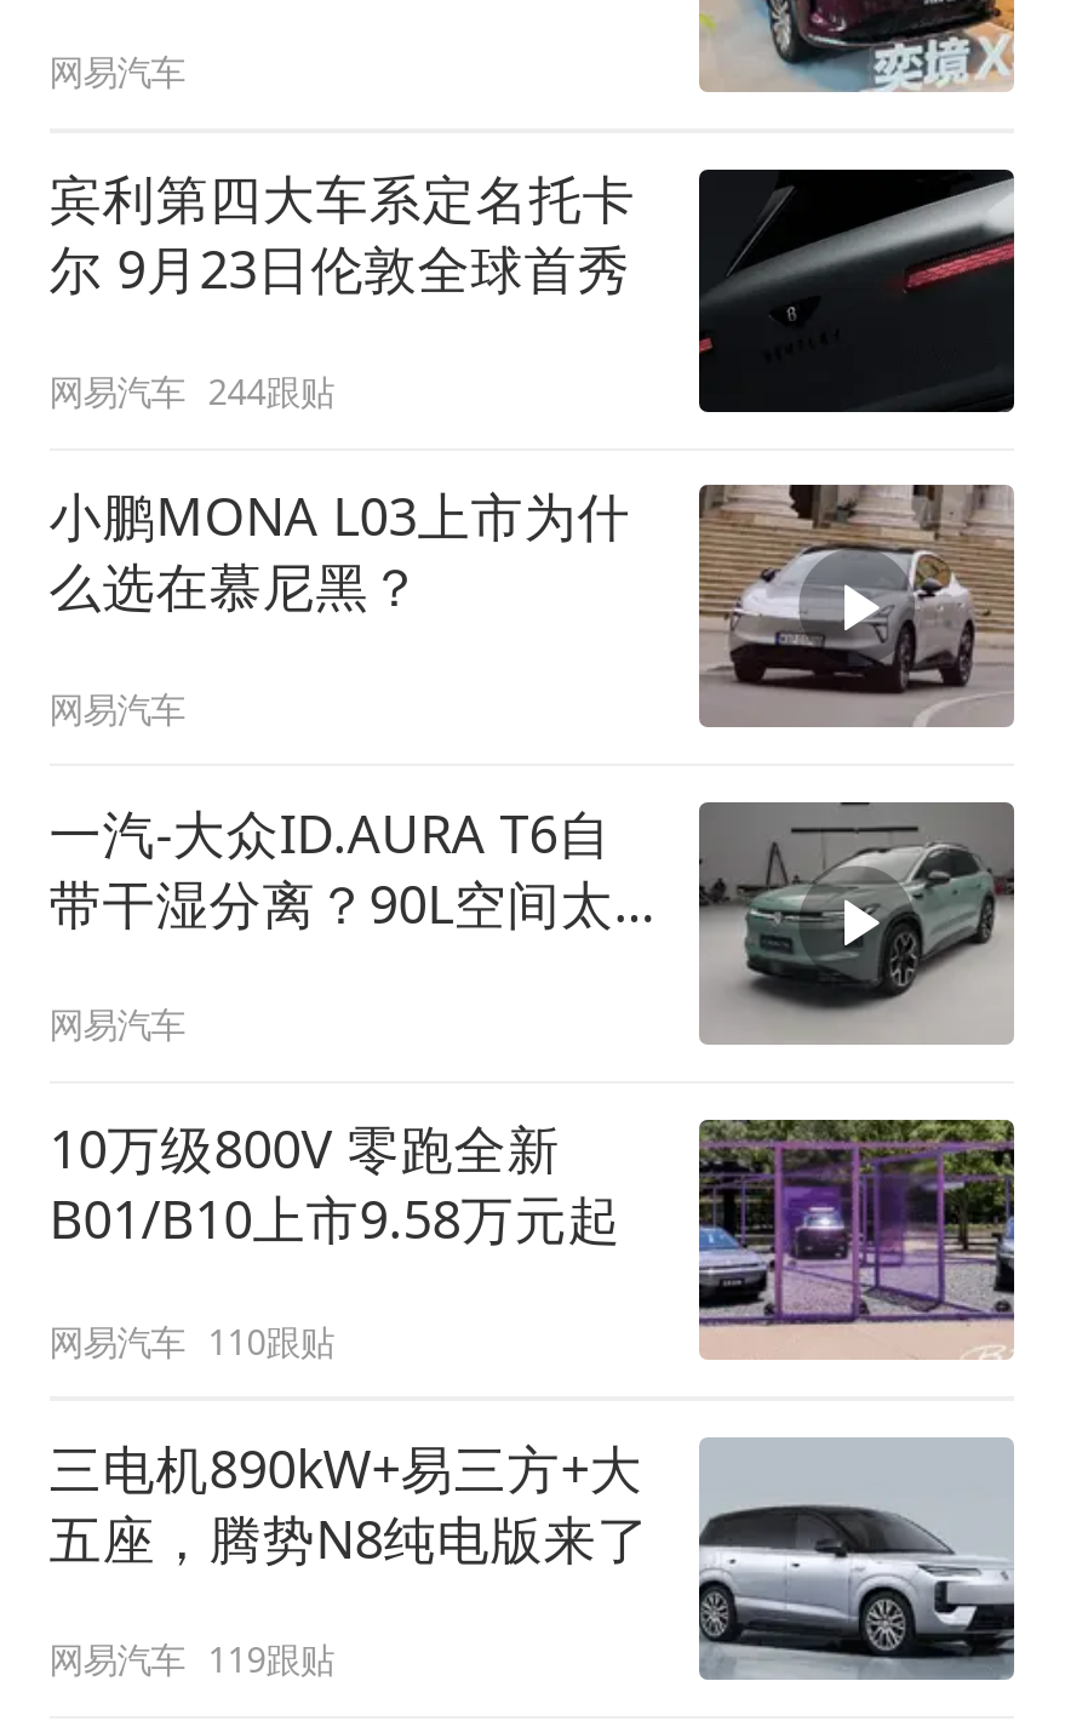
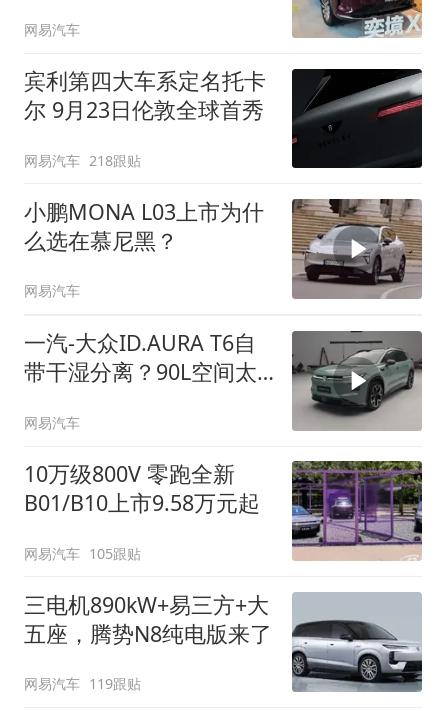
- 网易汽车 244跟贴
+ 网易汽车 218跟贴

- 网易汽车 110跟贴
+ 网易汽车 105跟贴
